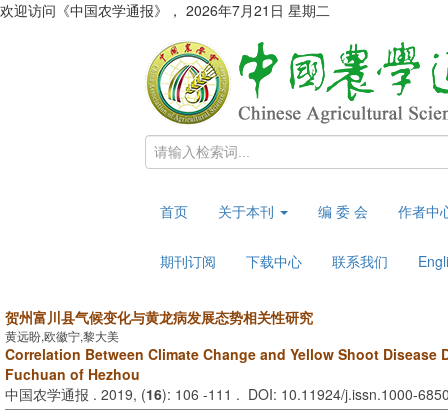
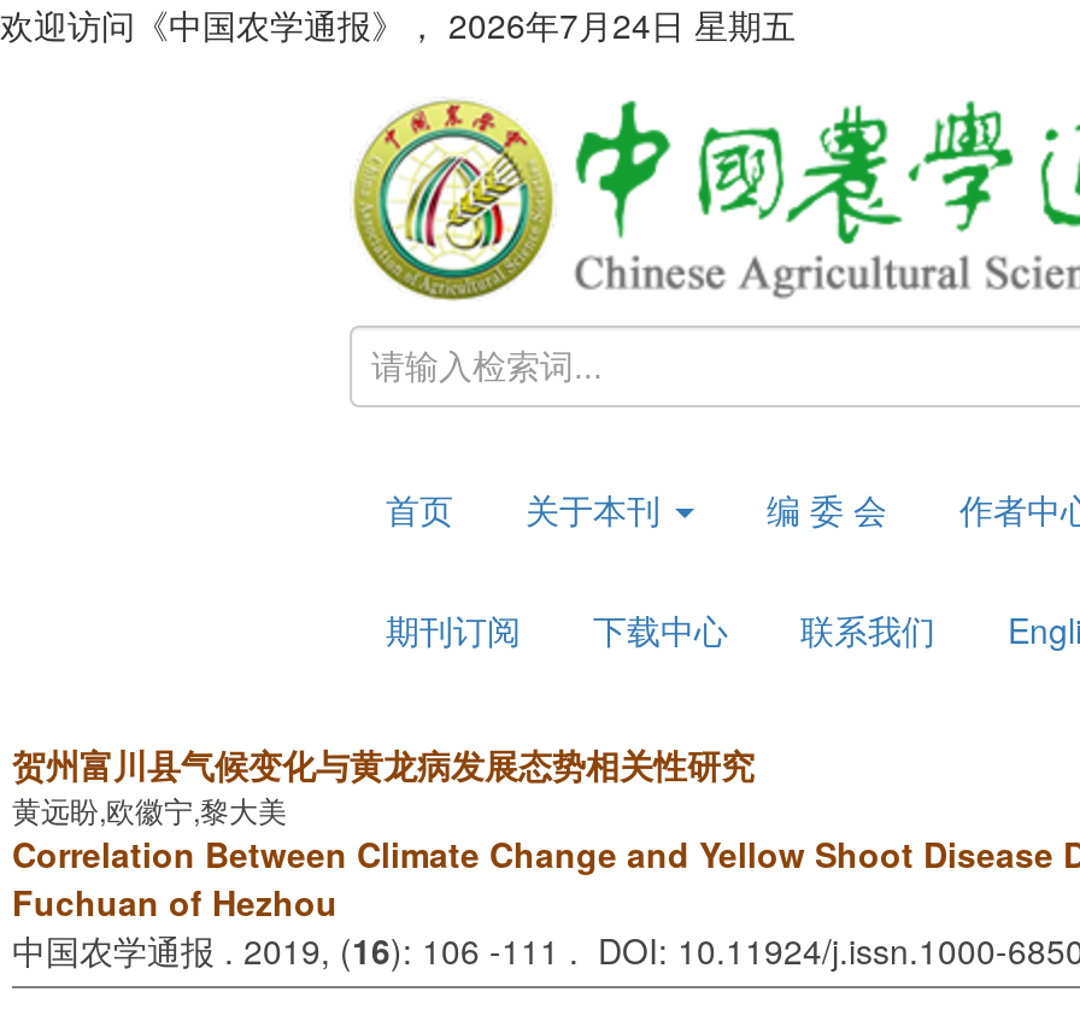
- 欢迎访问《中国农学通报》，2026年7月21日 星期二
+ 欢迎访问《中国农学通报》，2026年7月24日 星期五
